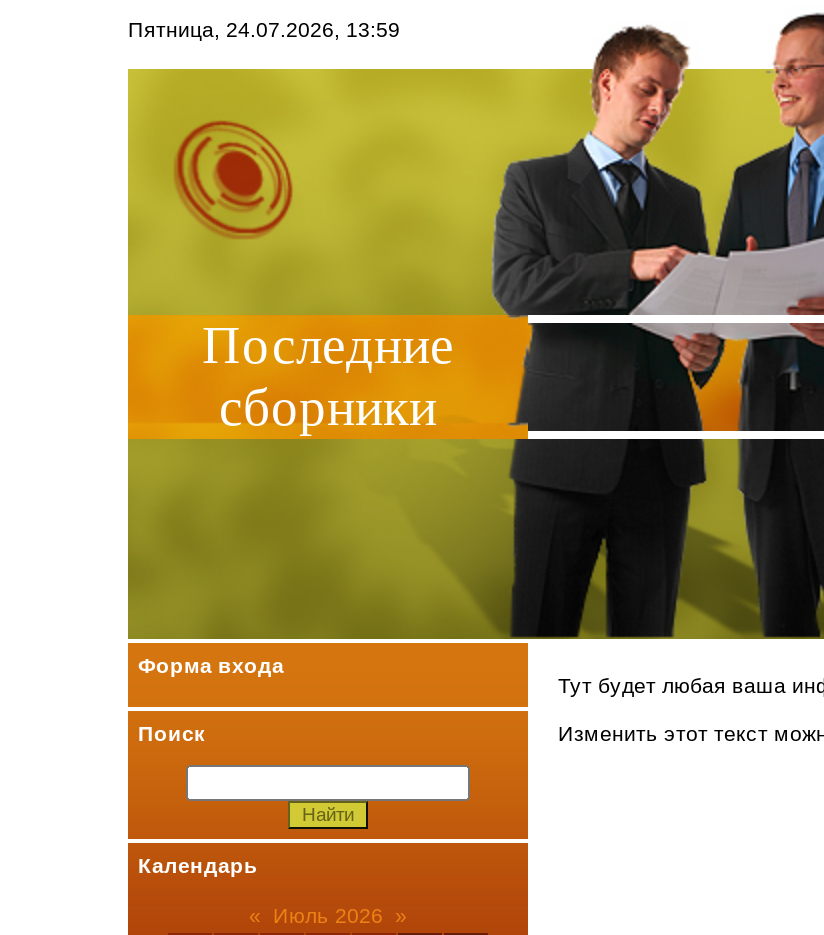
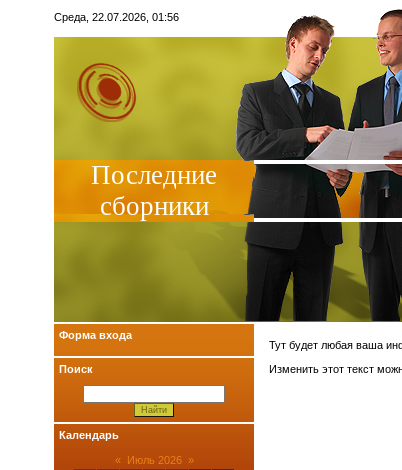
- Пятница, 24.07.2026, 13:59
+ Среда, 22.07.2026, 01:56
